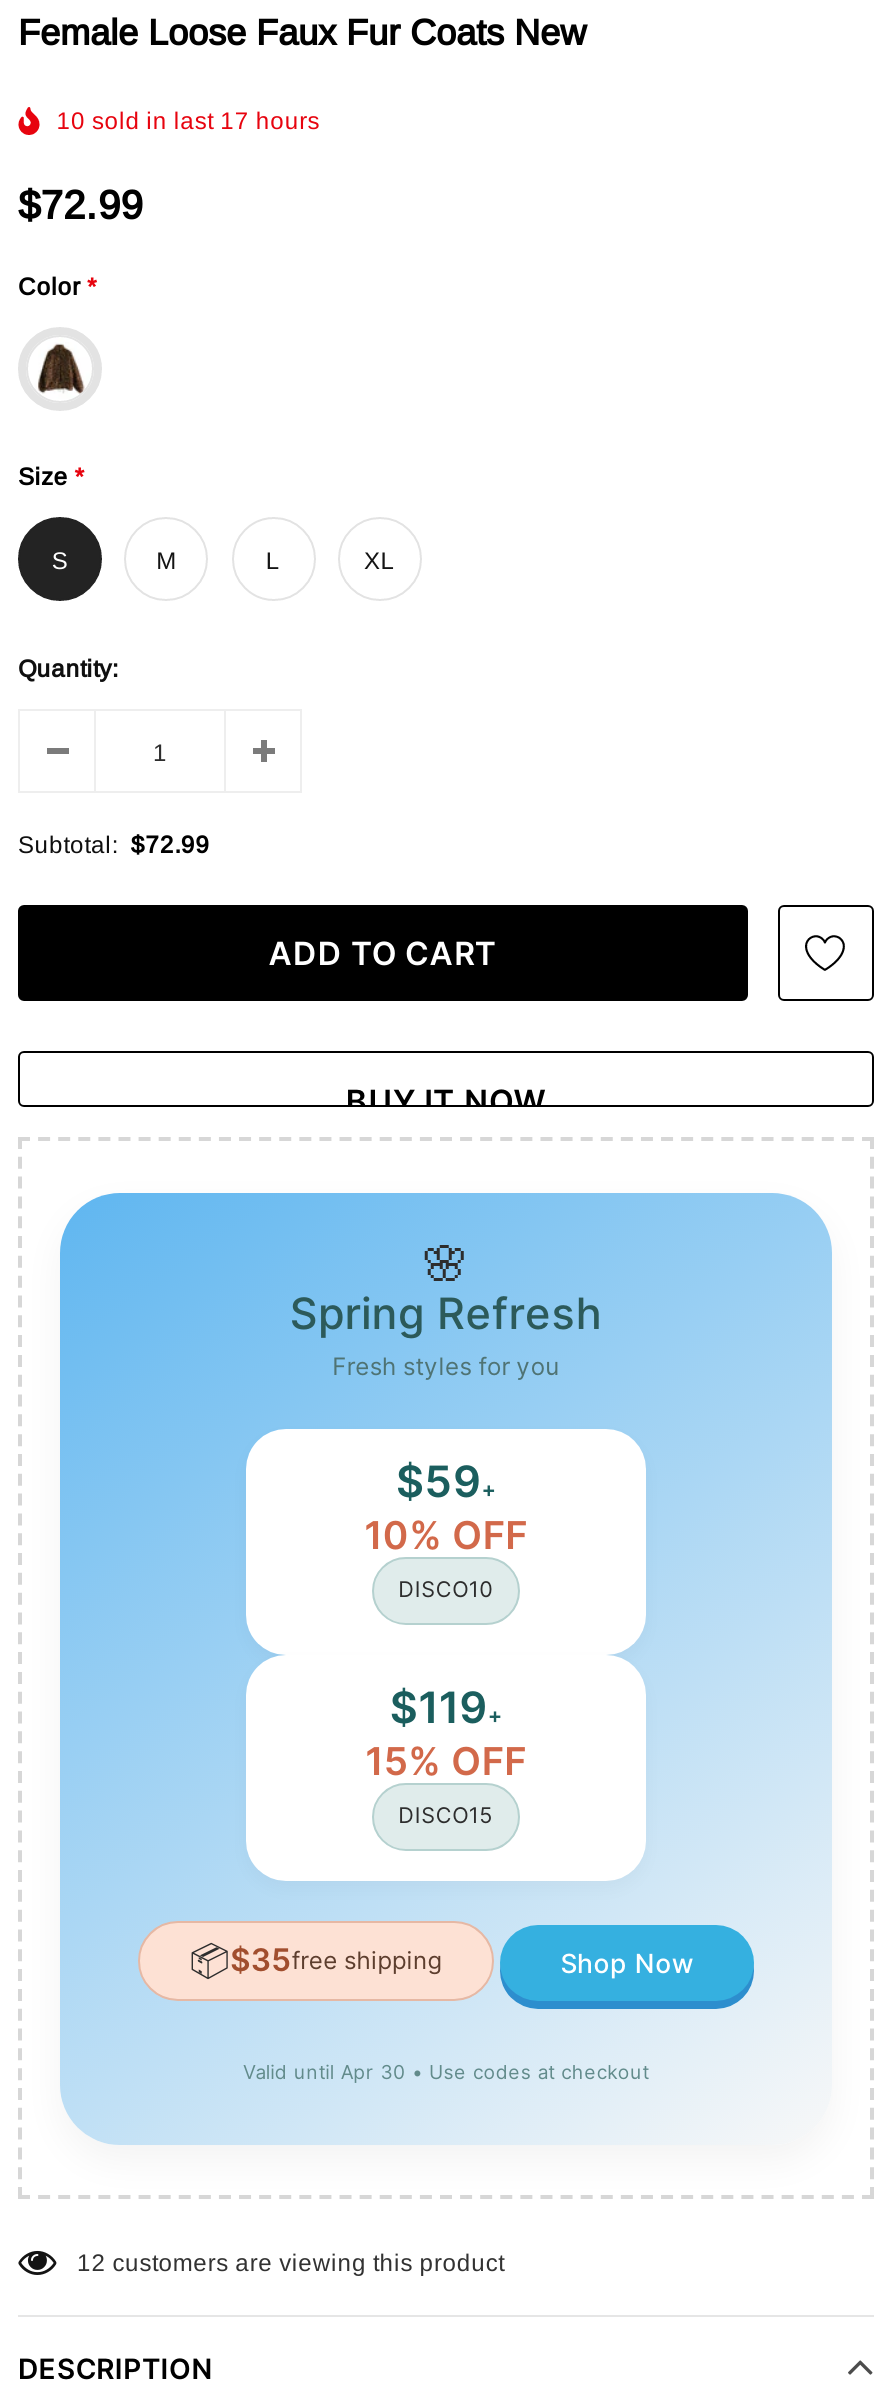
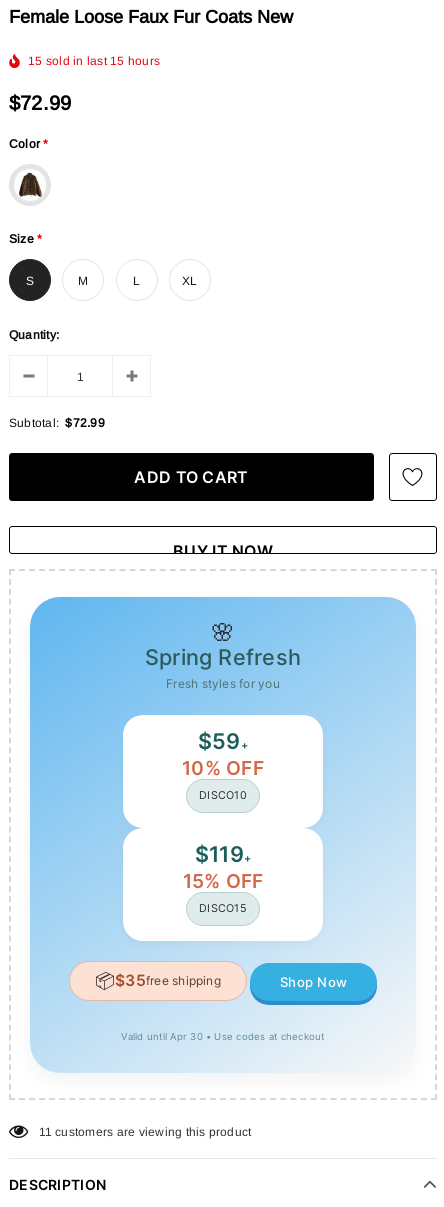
- 10 sold in last 17 hours
+ 15 sold in last 15 hours

- 12 customers are viewing this product
+ 11 customers are viewing this product
